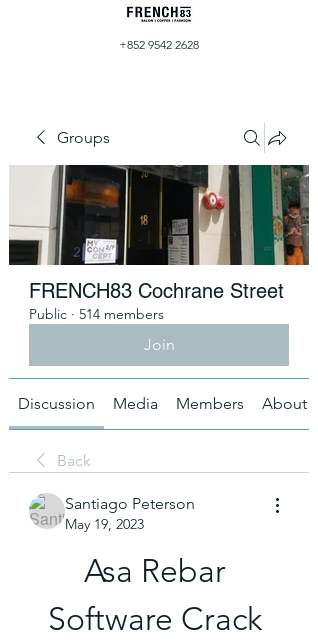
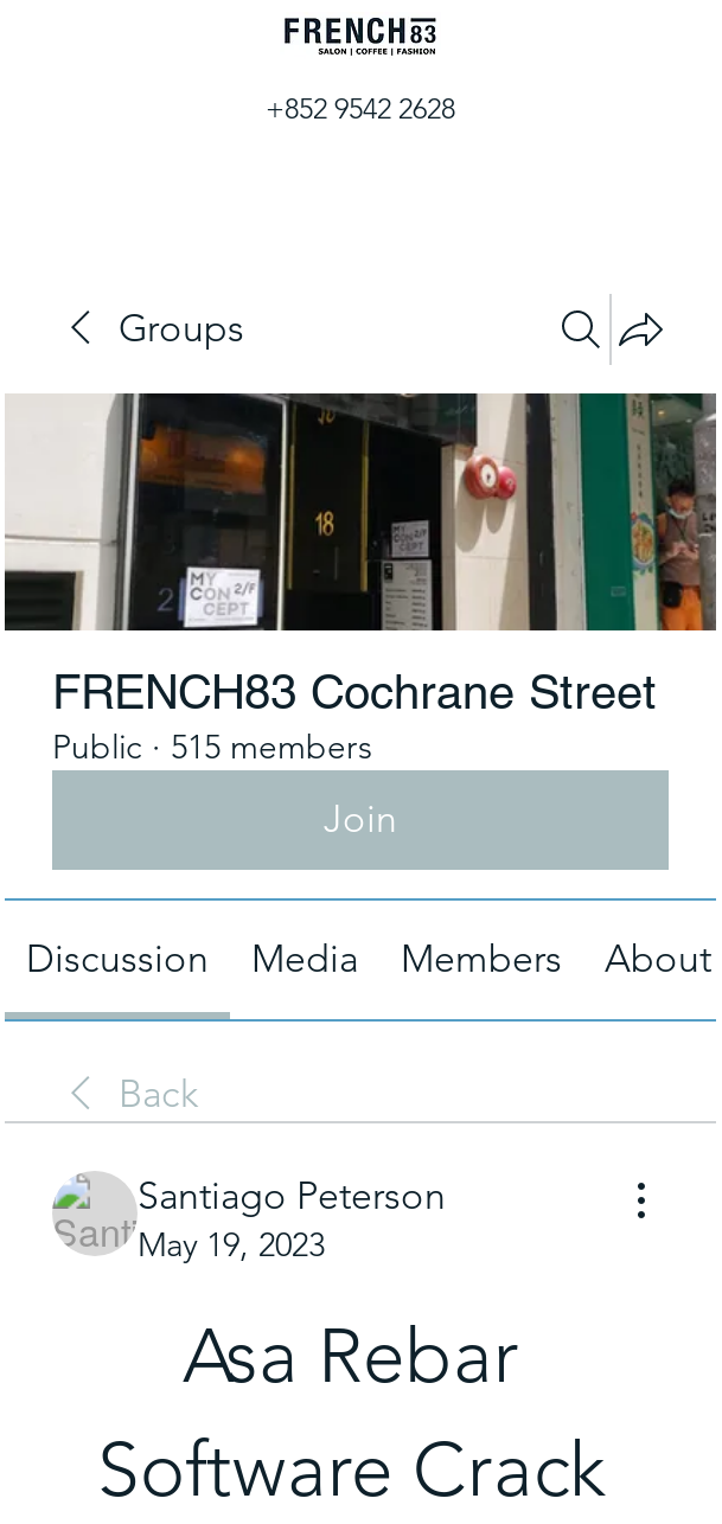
- Public · 514 members
+ Public · 515 members
